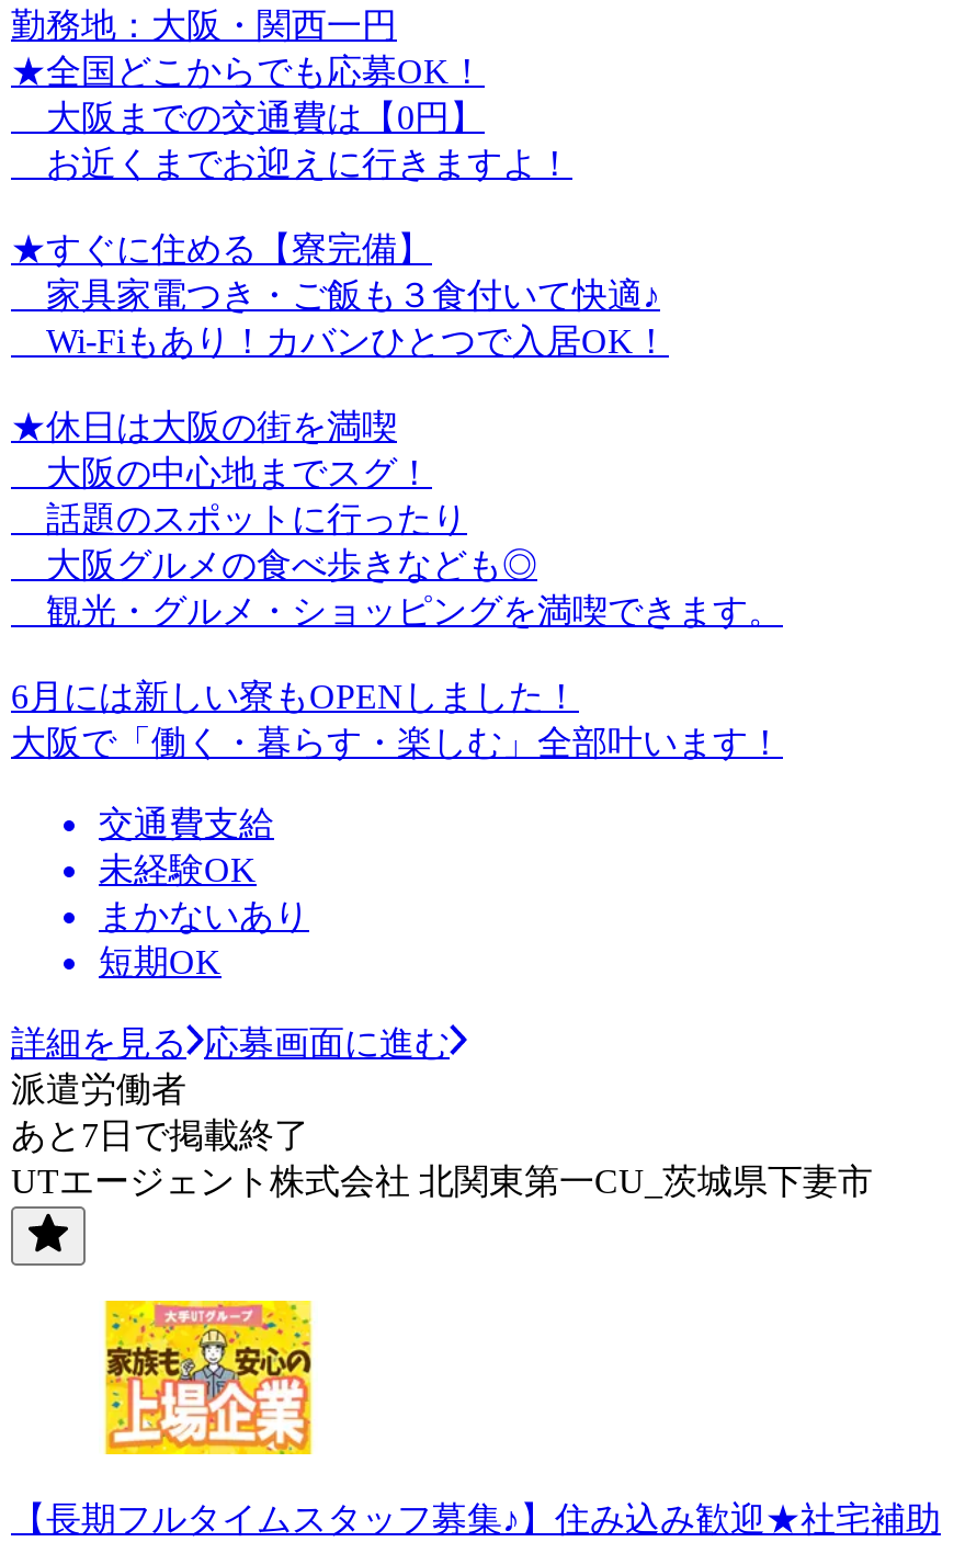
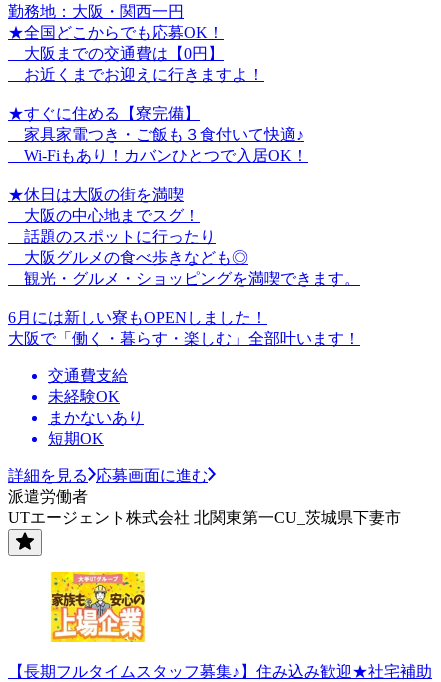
- あと7日で掲載終了
